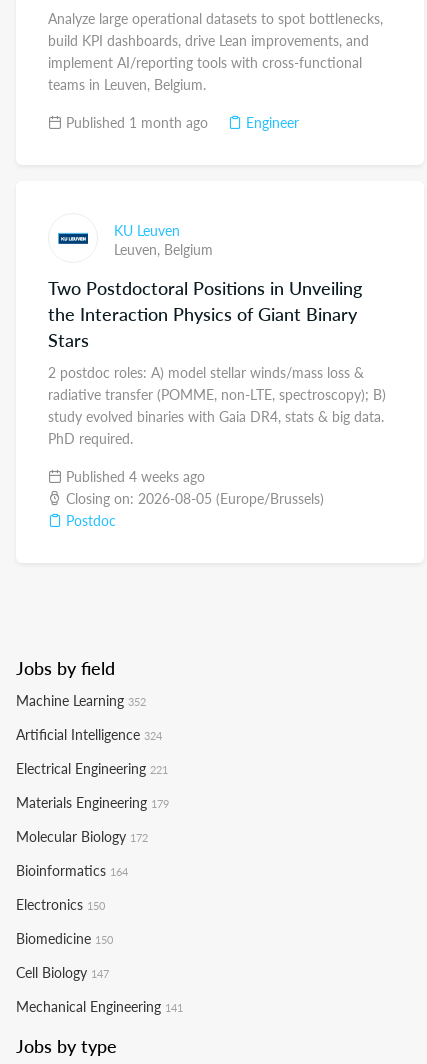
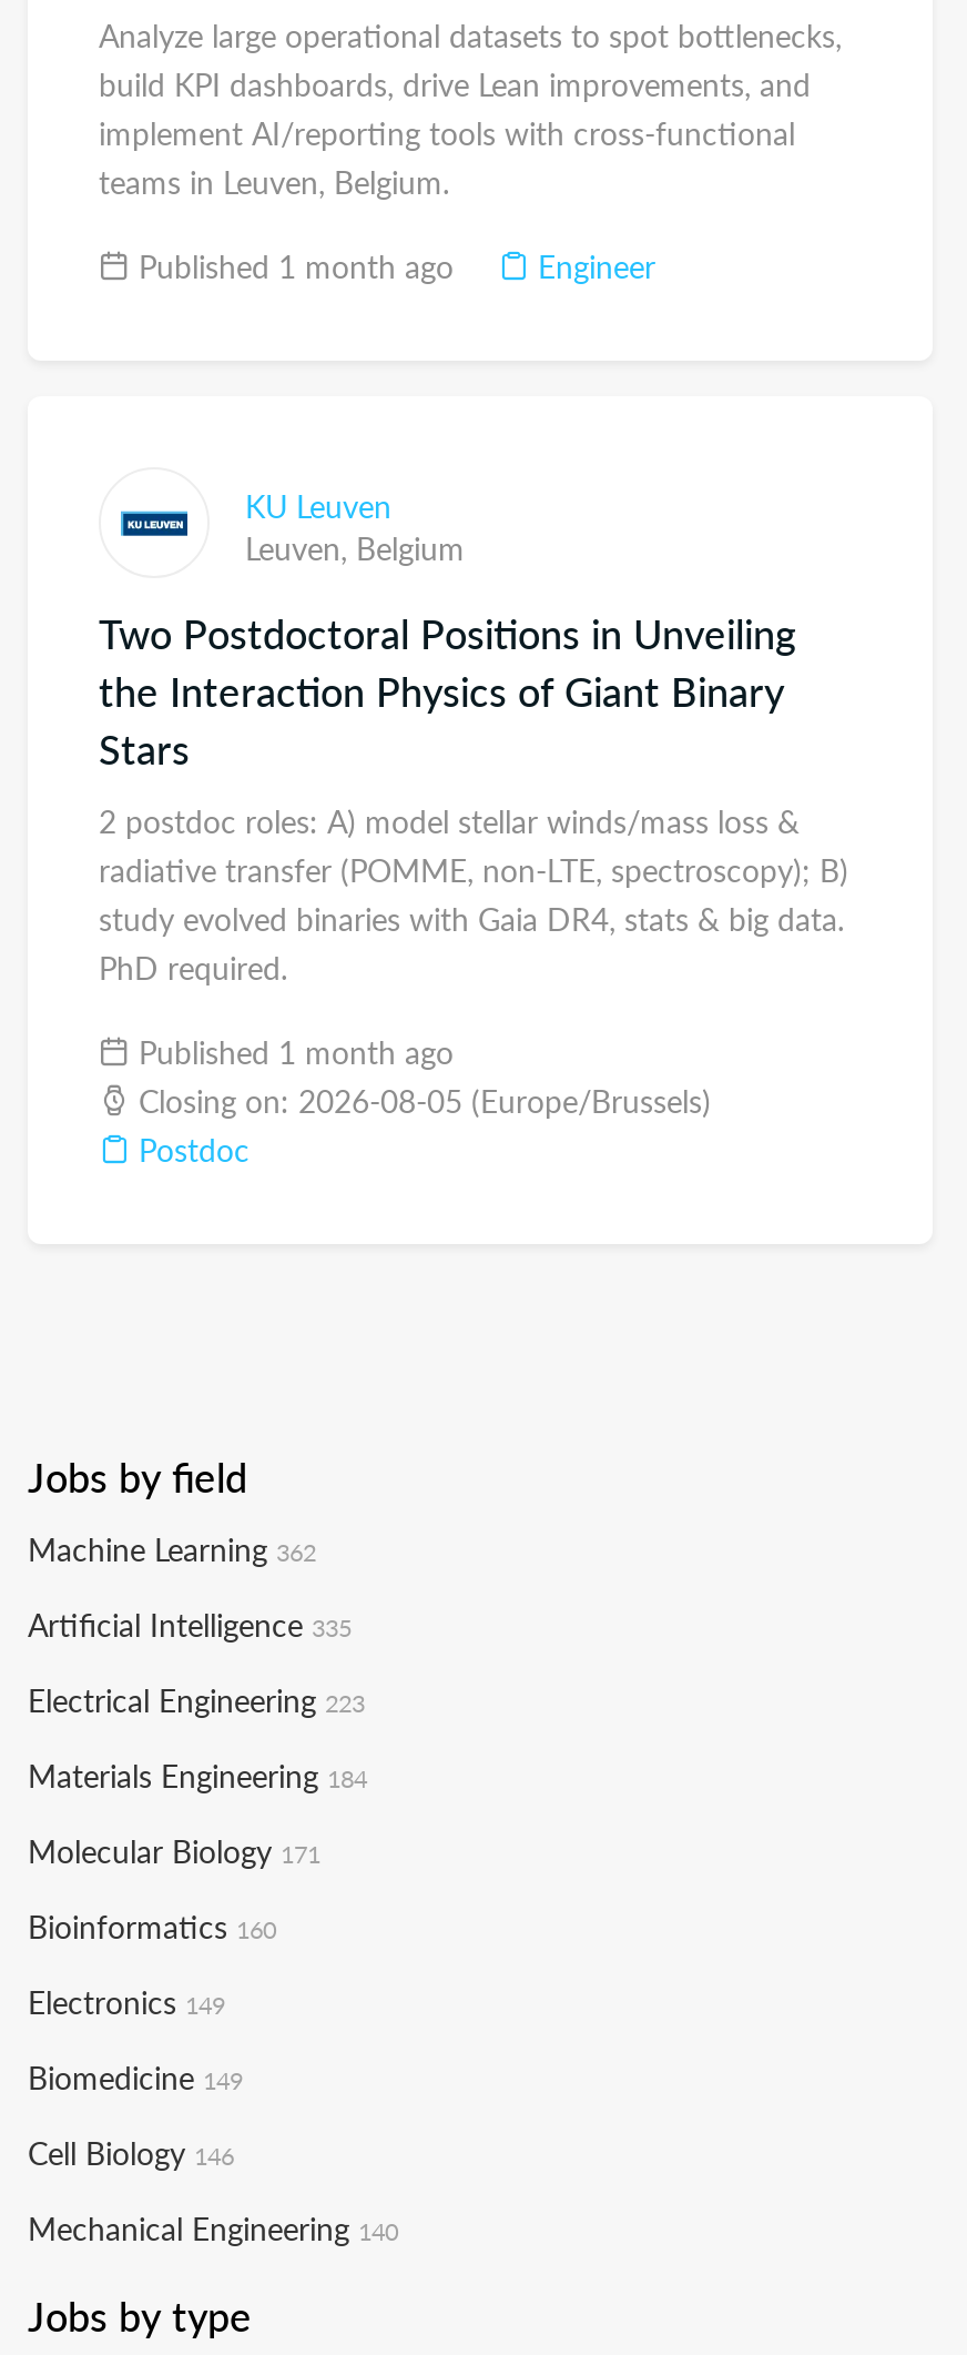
- Published 4 weeks ago
+ Published 1 month ago

- Machine Learning 352
+ Machine Learning 362

- Artificial Intelligence 324
+ Artificial Intelligence 335

- Electrical Engineering 221
+ Electrical Engineering 223

- Materials Engineering 179
+ Materials Engineering 184

- Molecular Biology 172
+ Molecular Biology 171

- Bioinformatics 164
+ Bioinformatics 160

- Electronics 150
+ Electronics 149

- Biomedicine 150
+ Biomedicine 149

- Cell Biology 147
+ Cell Biology 146

- Mechanical Engineering 141
+ Mechanical Engineering 140
